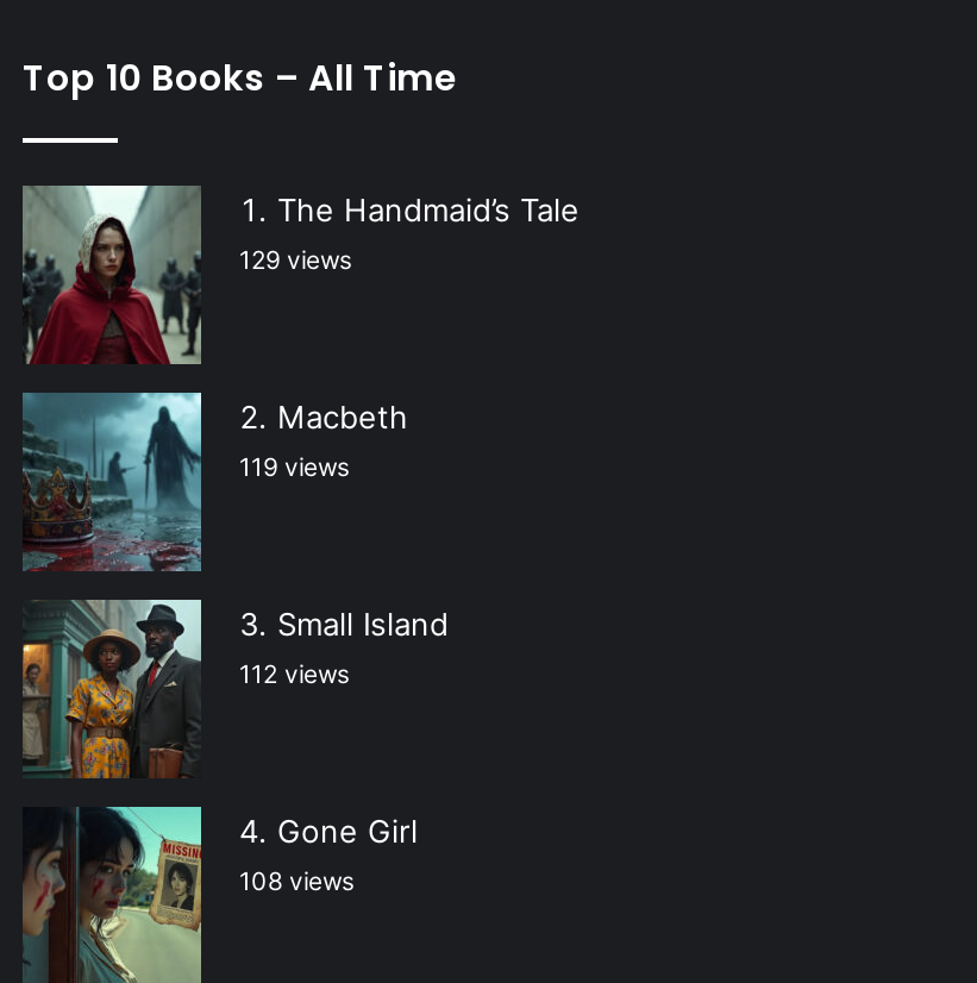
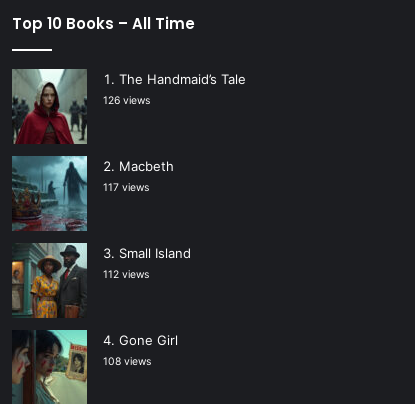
- 129 views
+ 126 views

- 119 views
+ 117 views
